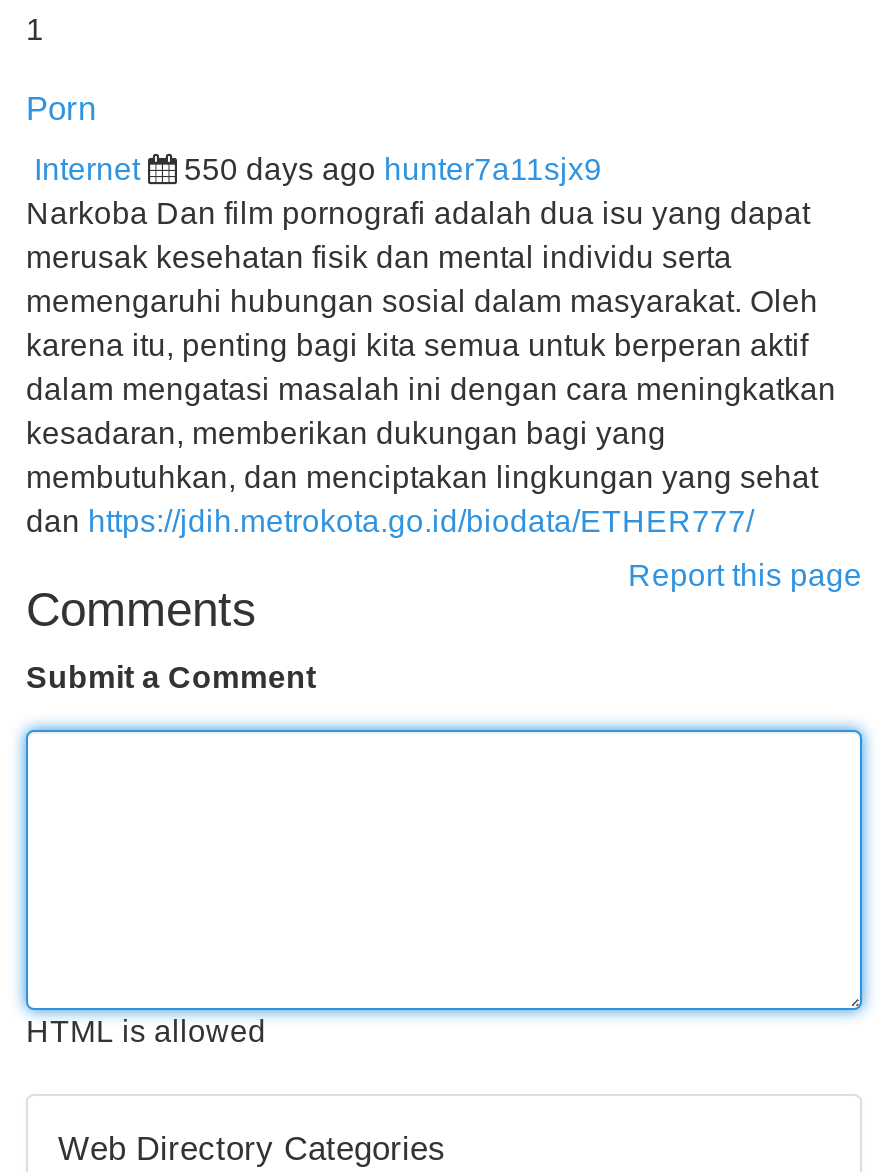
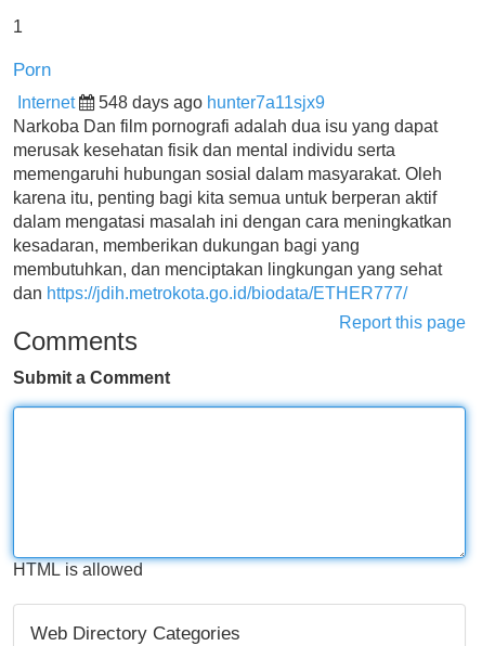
- 550 days ago hunter7a11sjx9
+ 548 days ago hunter7a11sjx9
